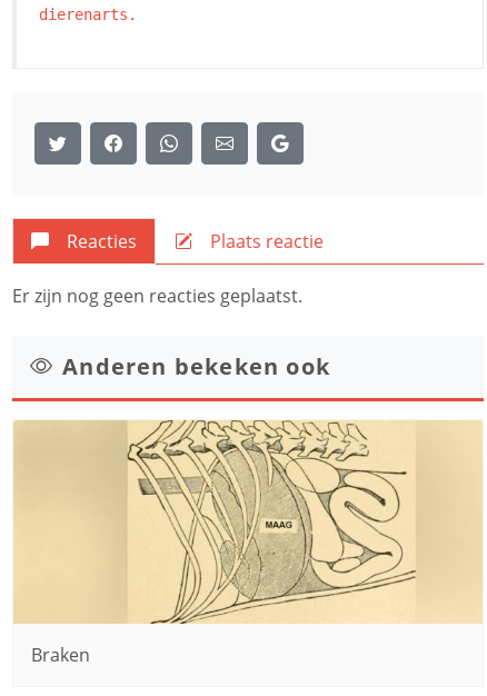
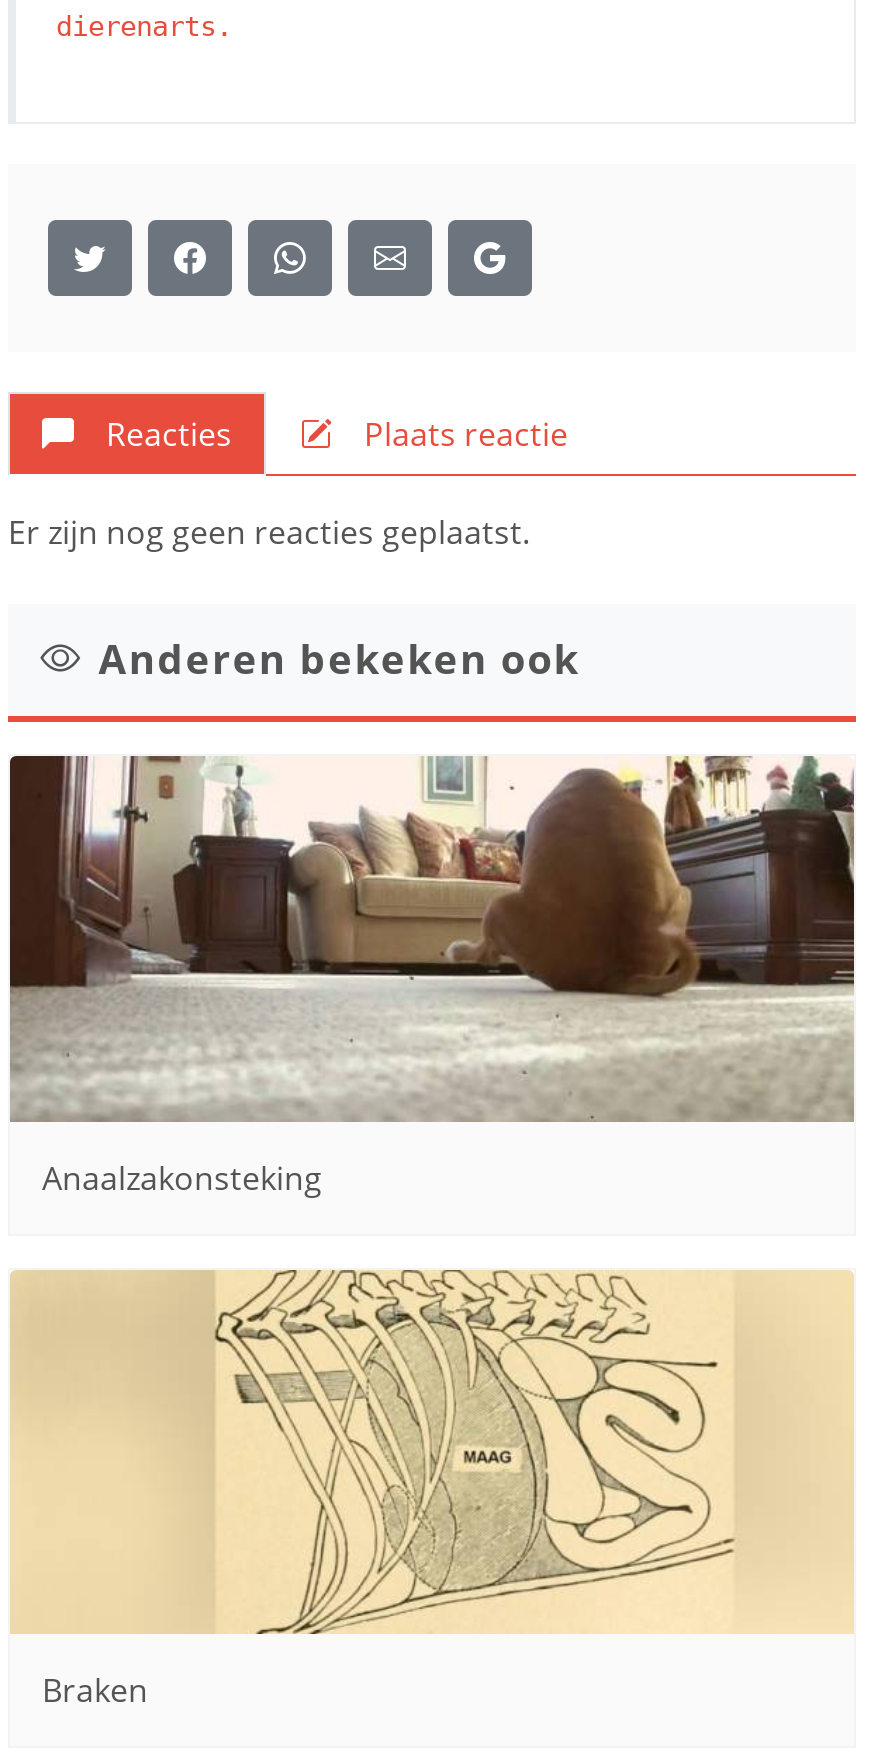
+ [image]
+ Anaalzakonsteking
